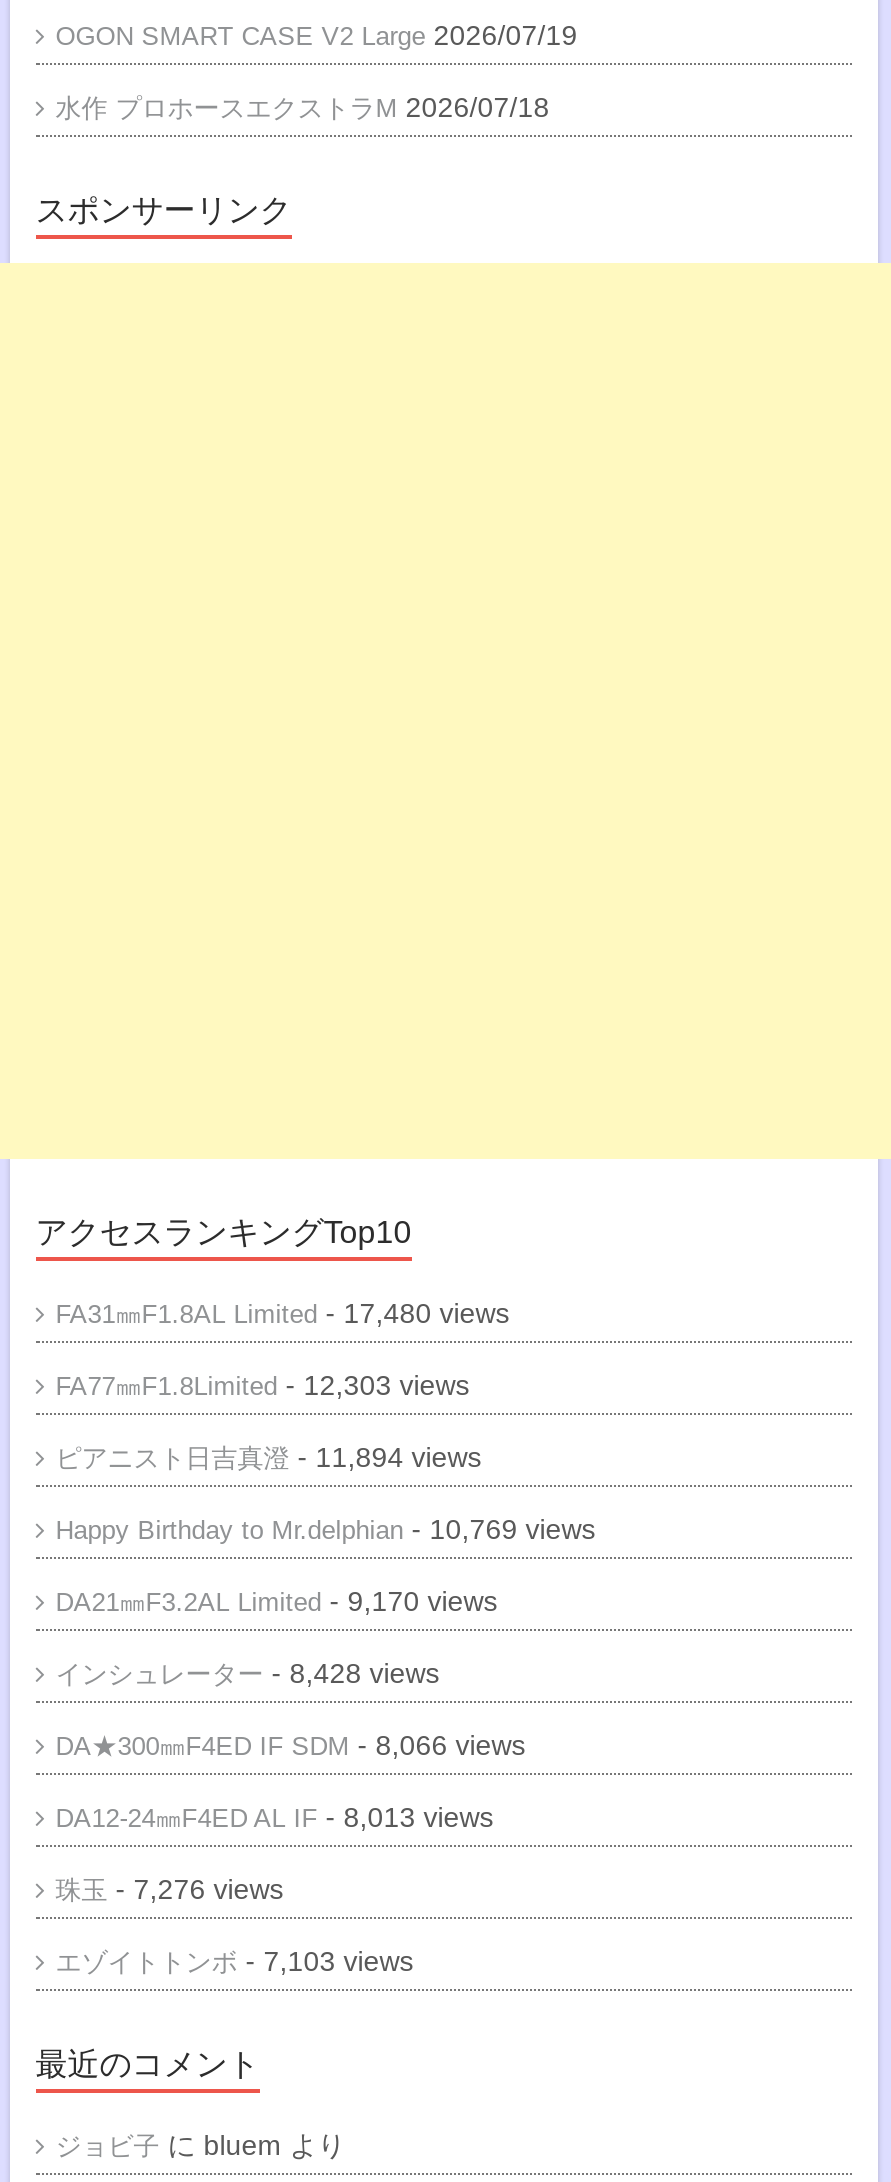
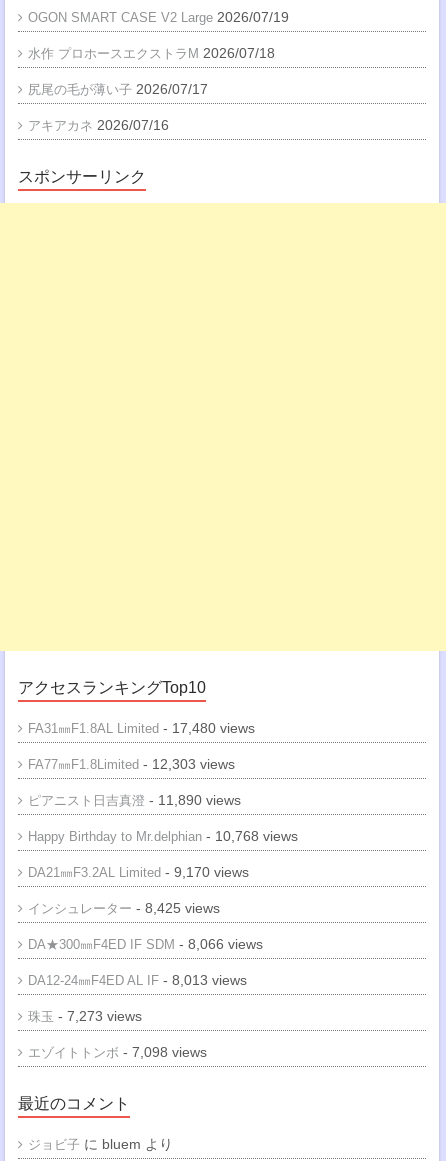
+ 尻尾の毛が薄い子 2026/07/17
+ アキアカネ 2026/07/16

- ピアニスト日吉真澄- 11,894 views
+ ピアニスト日吉真澄- 11,890 views

- Happy Birthday to Mr.delphian - 10,769 views
+ Happy Birthday to Mr.delphian - 10,768 views

- インシュレーター- 8,428 views
+ インシュレーター- 8,425 views

- 珠玉- 7,276 views
+ 珠玉- 7,273 views

- エゾイトトンボ- 7,103 views
+ エゾイトトンボ- 7,098 views
